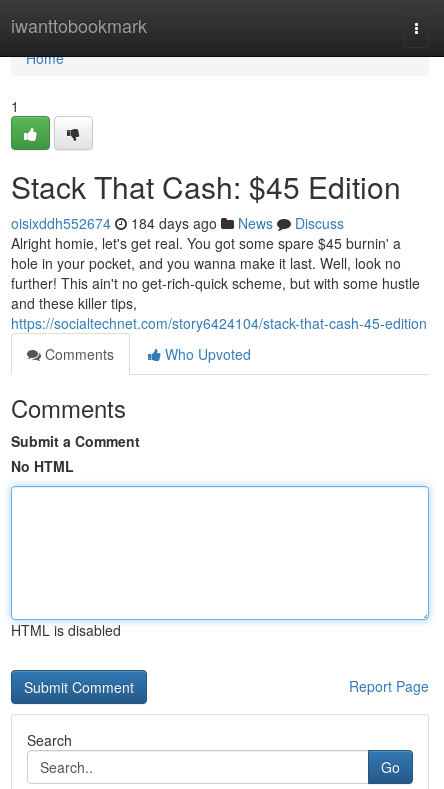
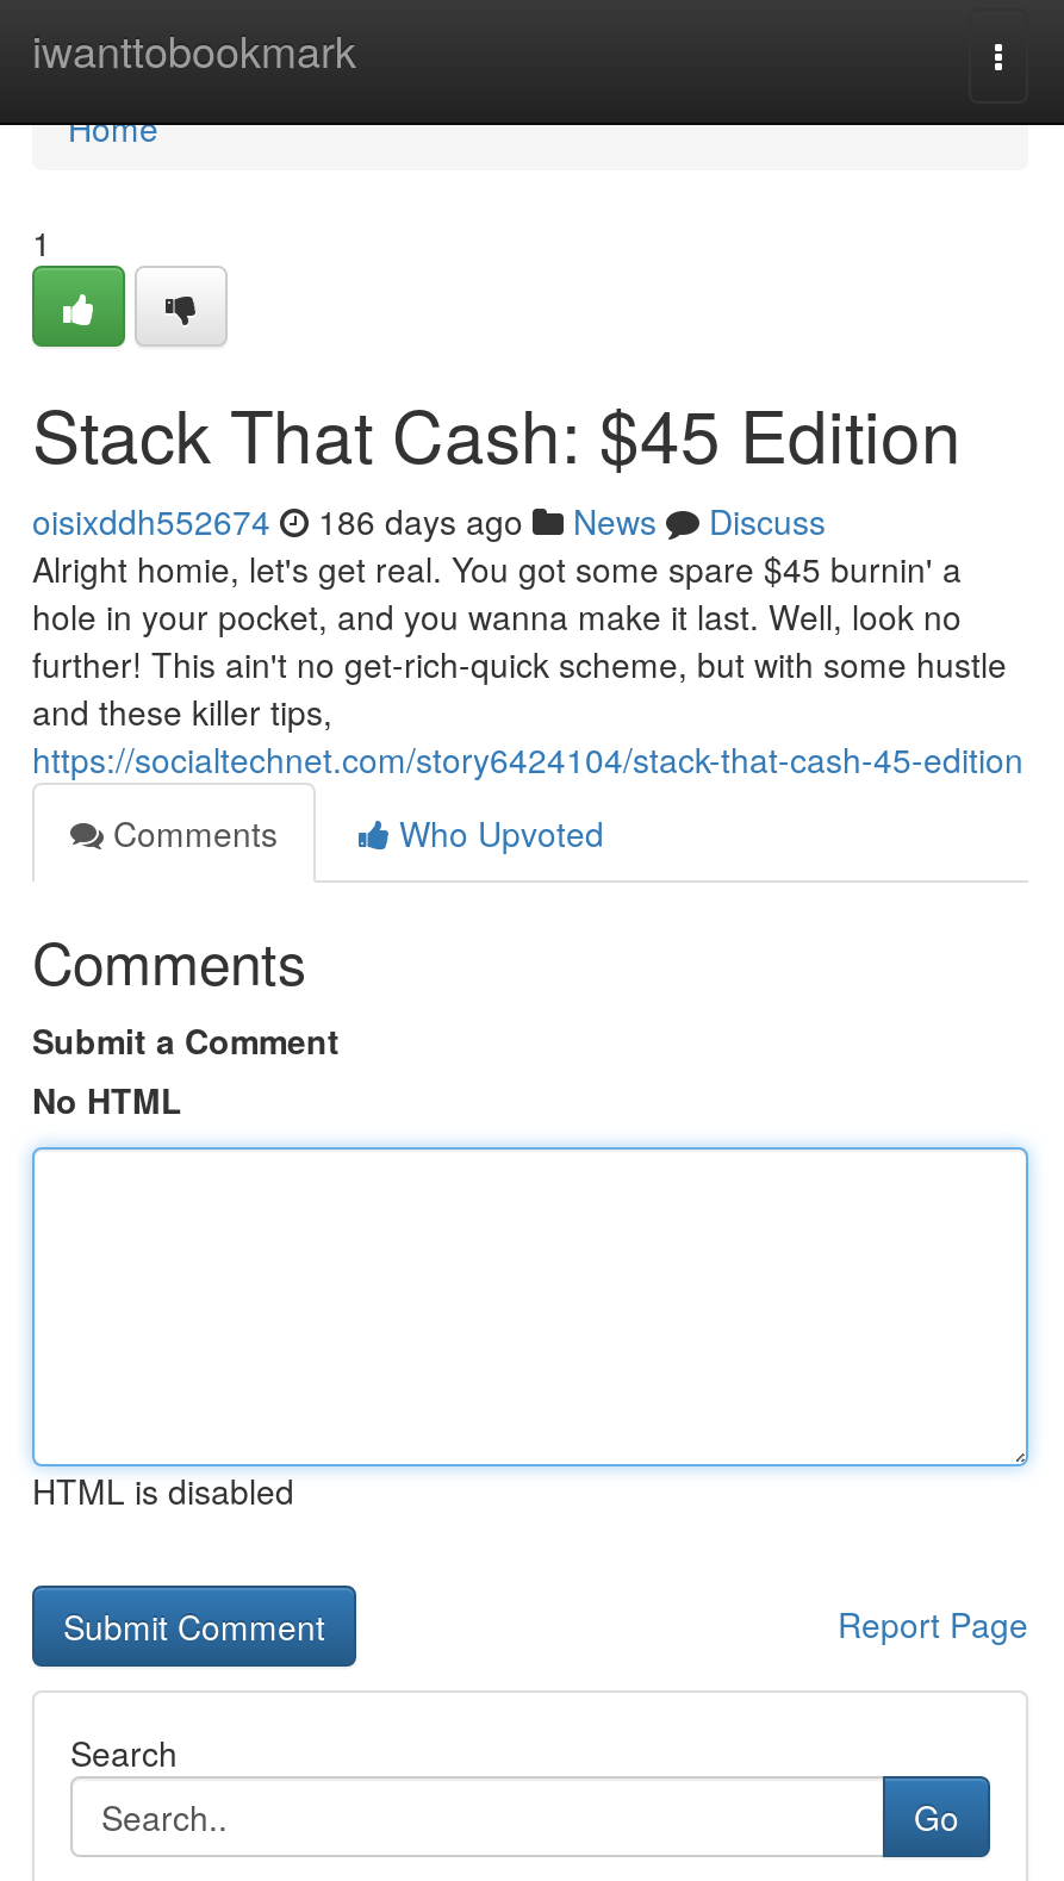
- oisixddh552674 184 days ago News Discuss
+ oisixddh552674 186 days ago News Discuss
